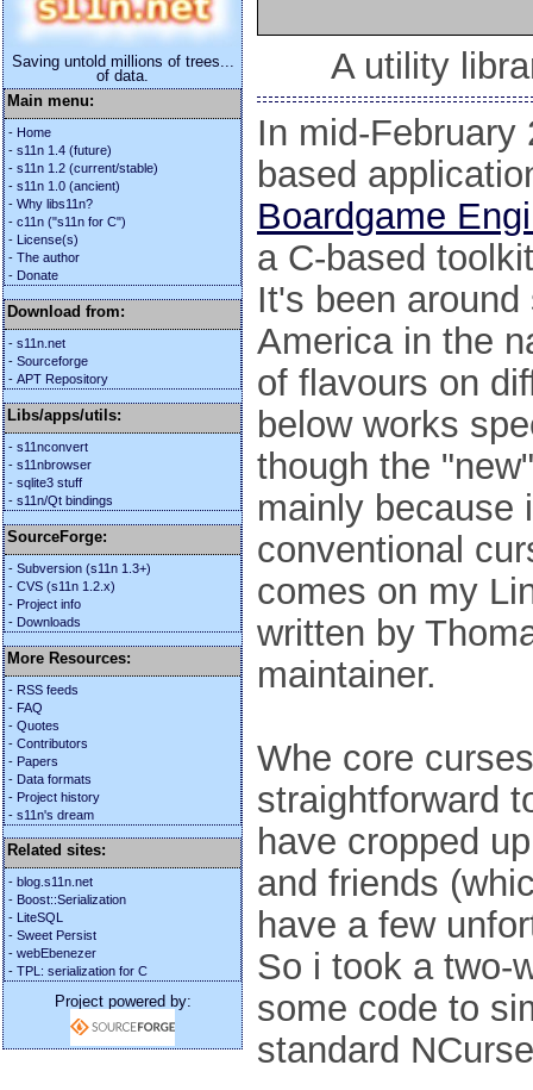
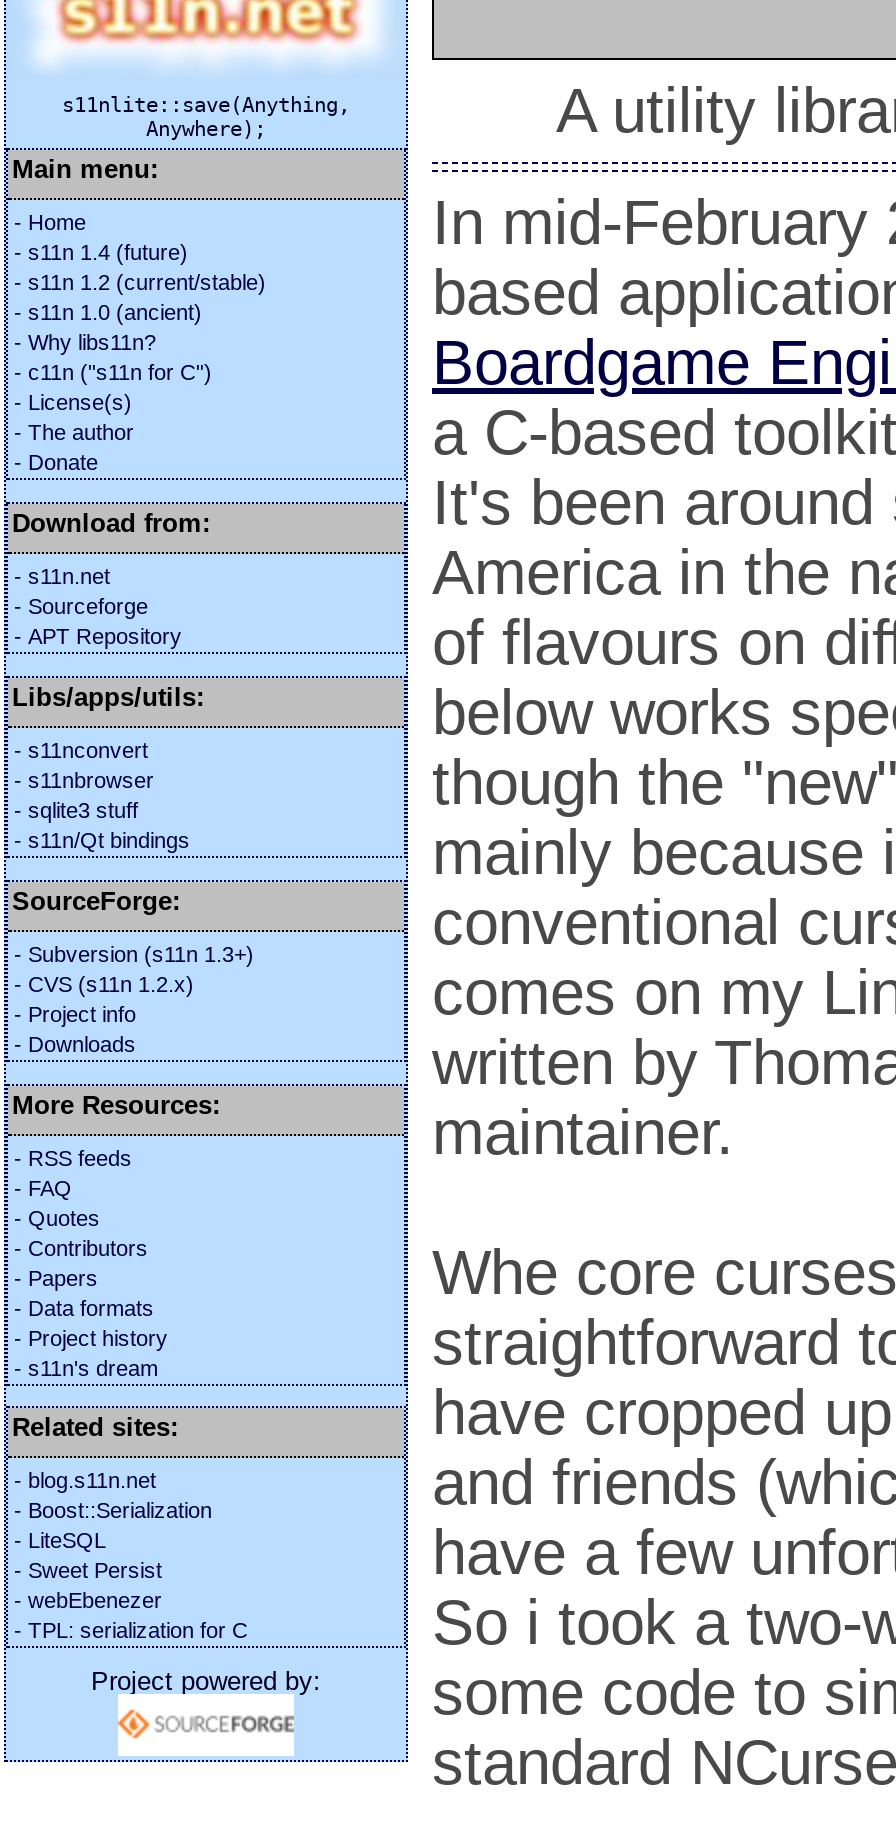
- Saving untold millions of trees...
- of data.
+ s11nlite::save(Anything,
+ Anywhere);
